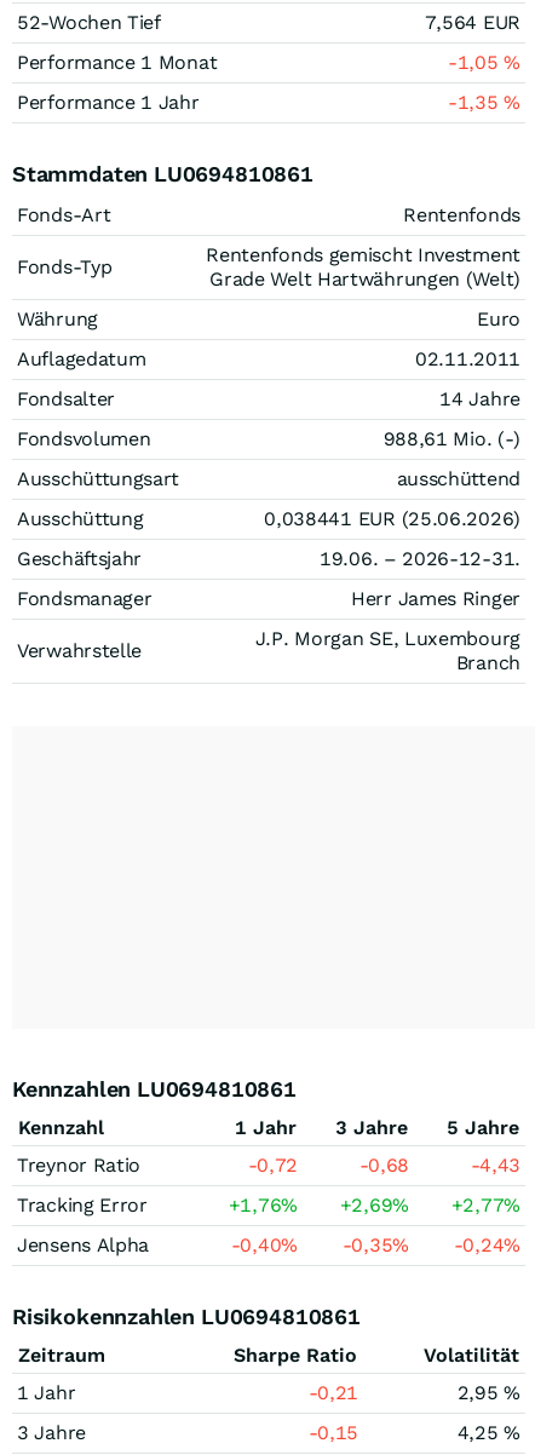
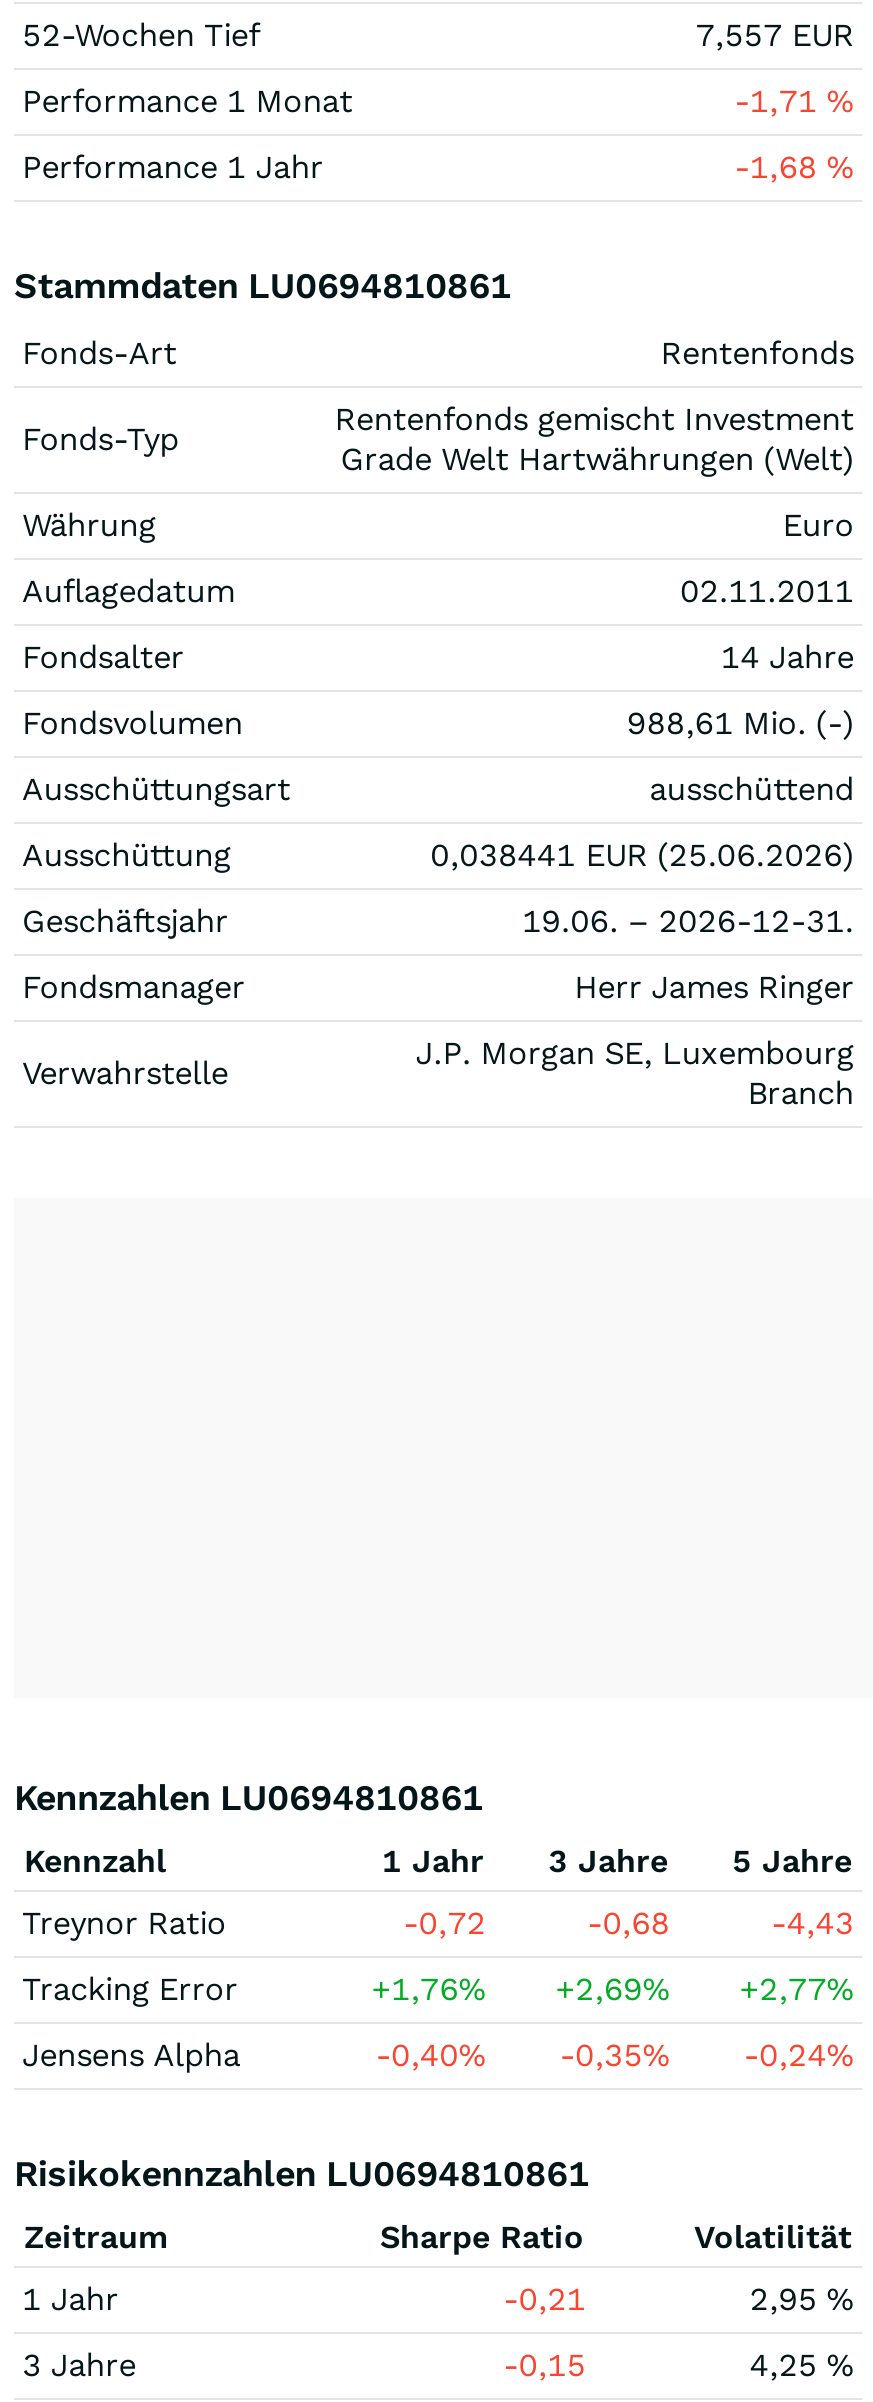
- 7,564 EUR
+ 7,557 EUR

- -1,05%
+ -1,71%

- -1,35%
+ -1,68%
